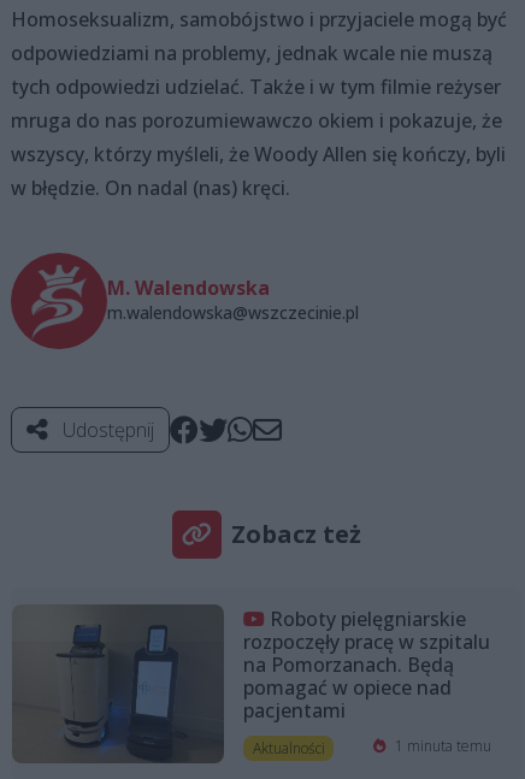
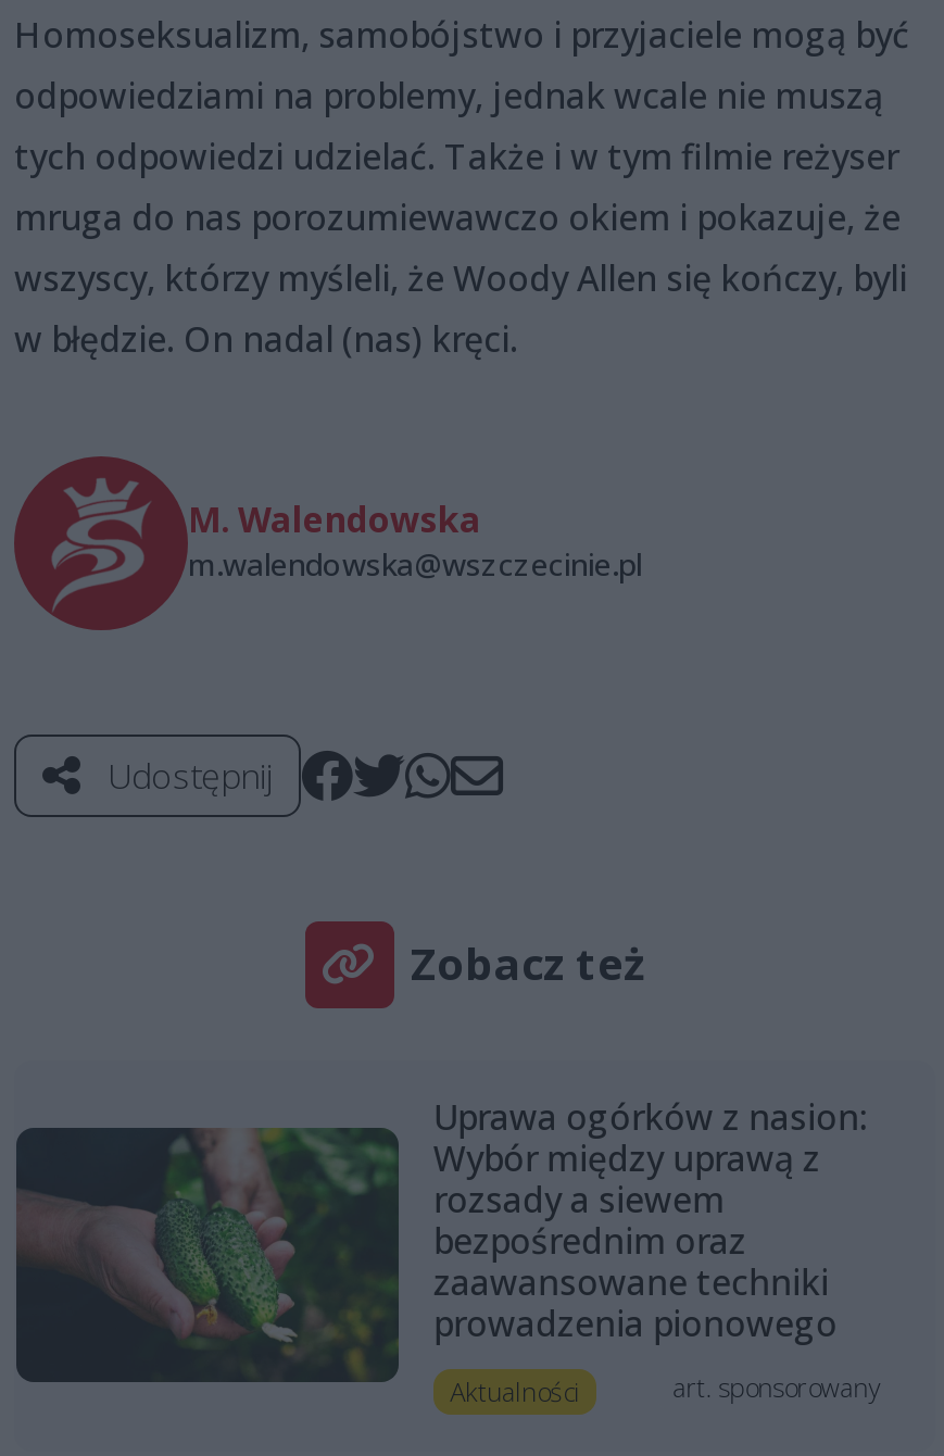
- [image]
- Roboty pielęgniarskie
- rozpoczęły pracę w szpitalu
- na Pomorzanach. Będą
- pomagać w opiece nad
- pacjentami
+ [image]
+ Uprawa ogórków z nasion:
+ Wybór między uprawą z
+ rozsady a siewem
+ bezpośrednim oraz
+ zaawansowane techniki
+ prowadzenia pionowego

- 1 minuta temu
+ art. sponsorowany
